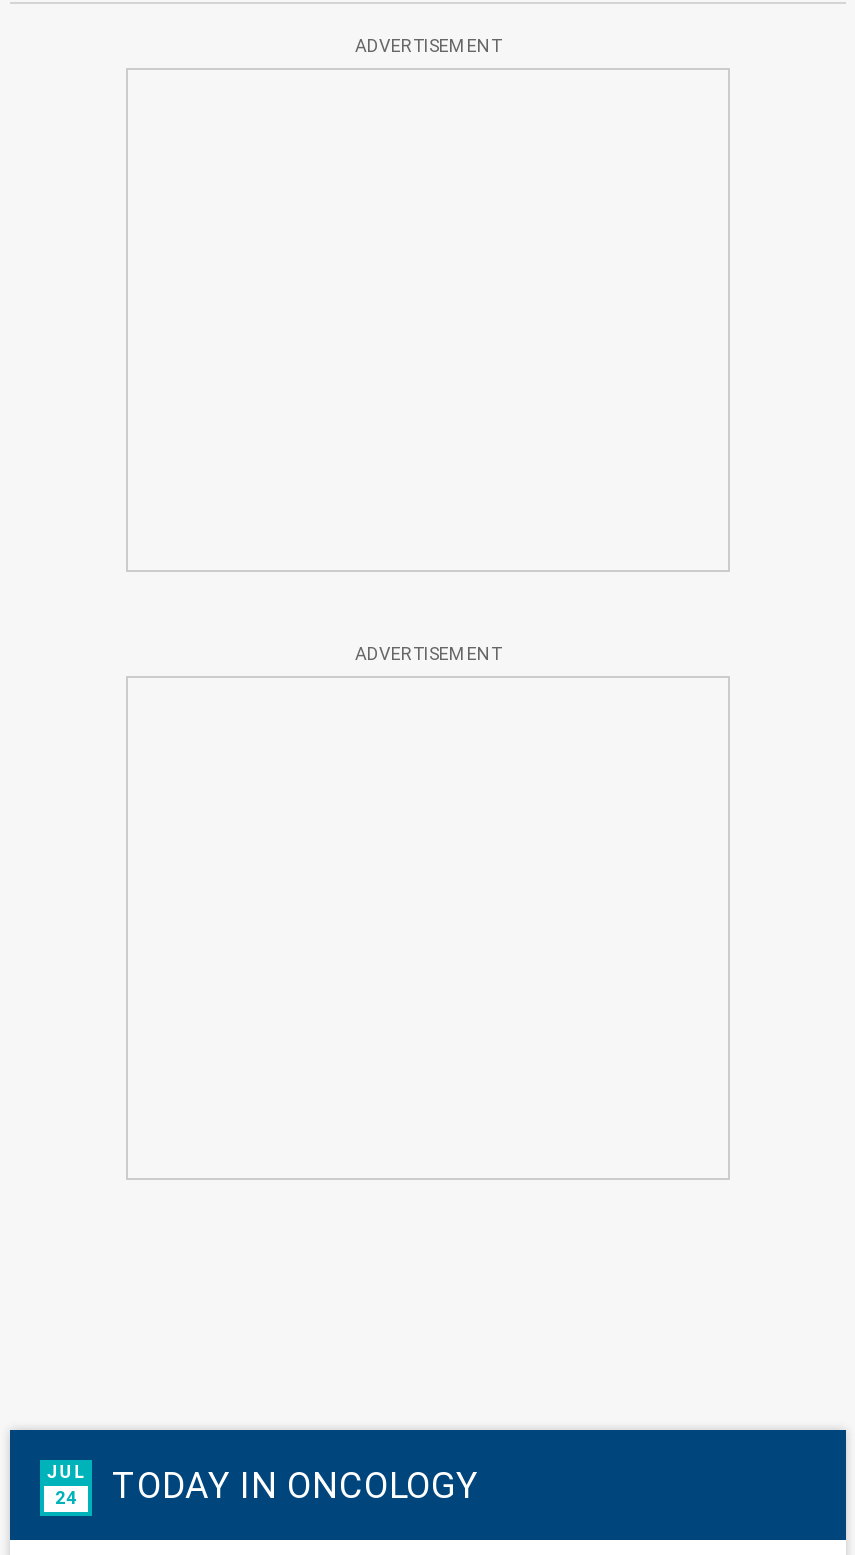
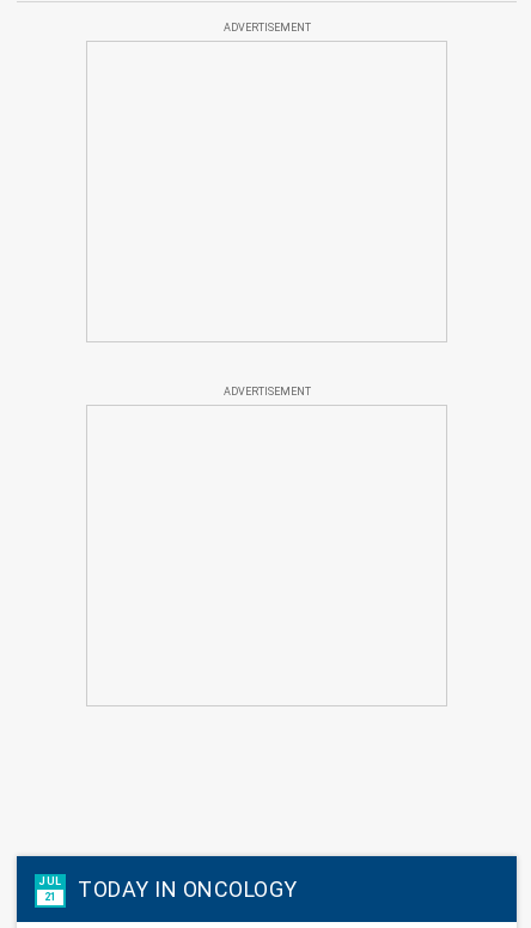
- JUL 24 TODAY IN ONCOLOGY
+ JUL 21 TODAY IN ONCOLOGY
